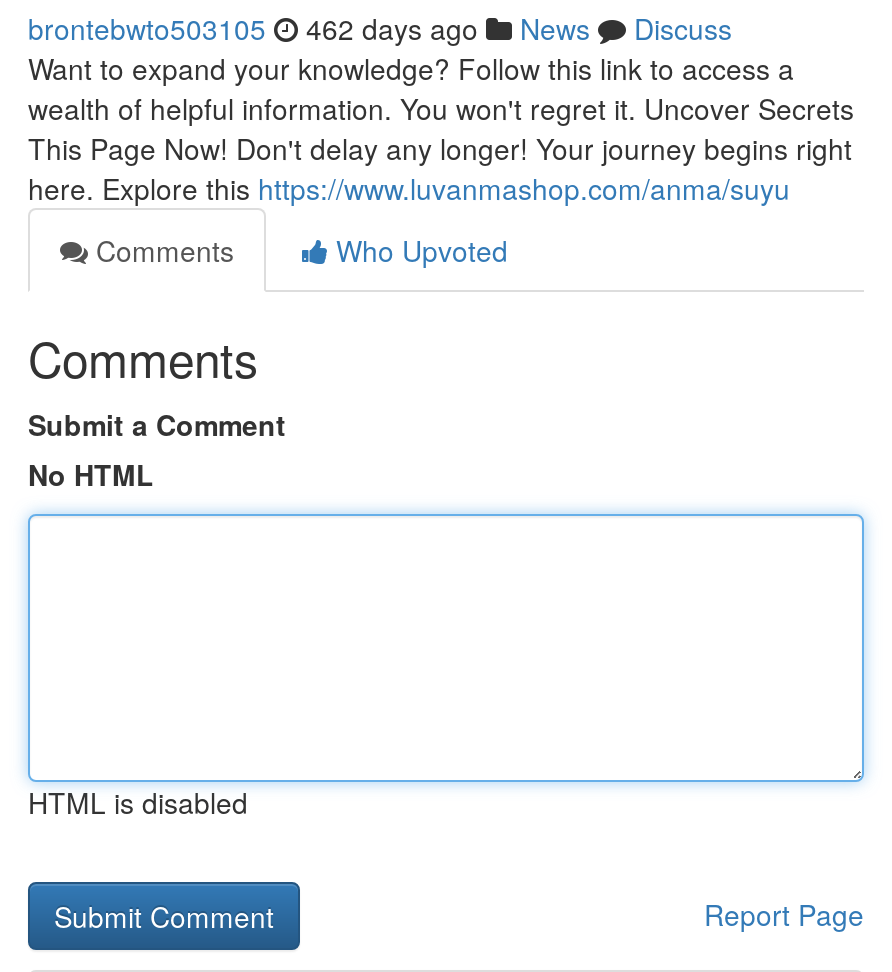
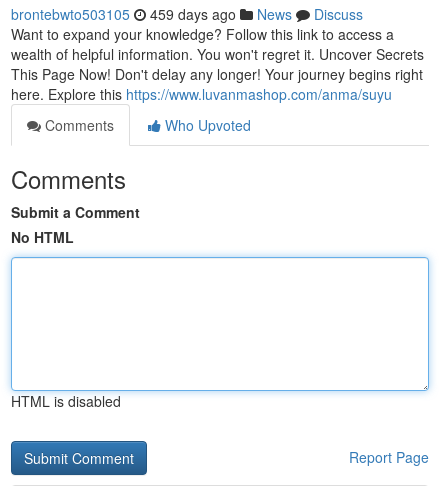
- brontebwto503105 462 days ago News Discuss
+ brontebwto503105 459 days ago News Discuss
